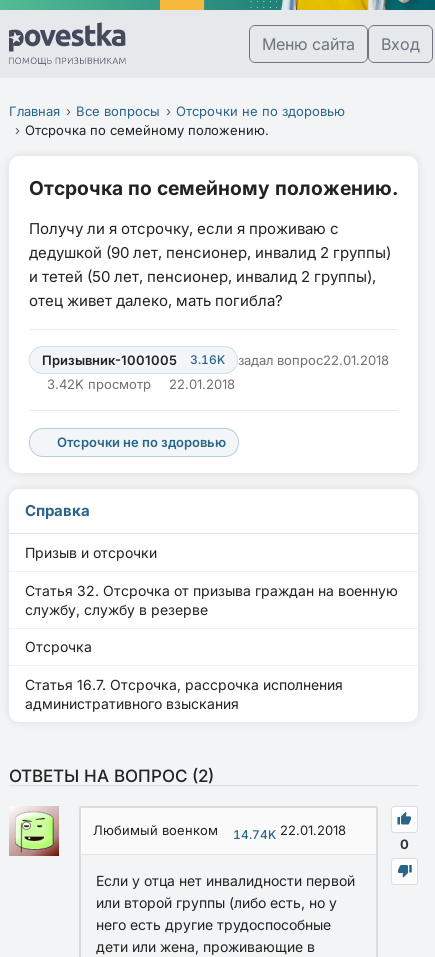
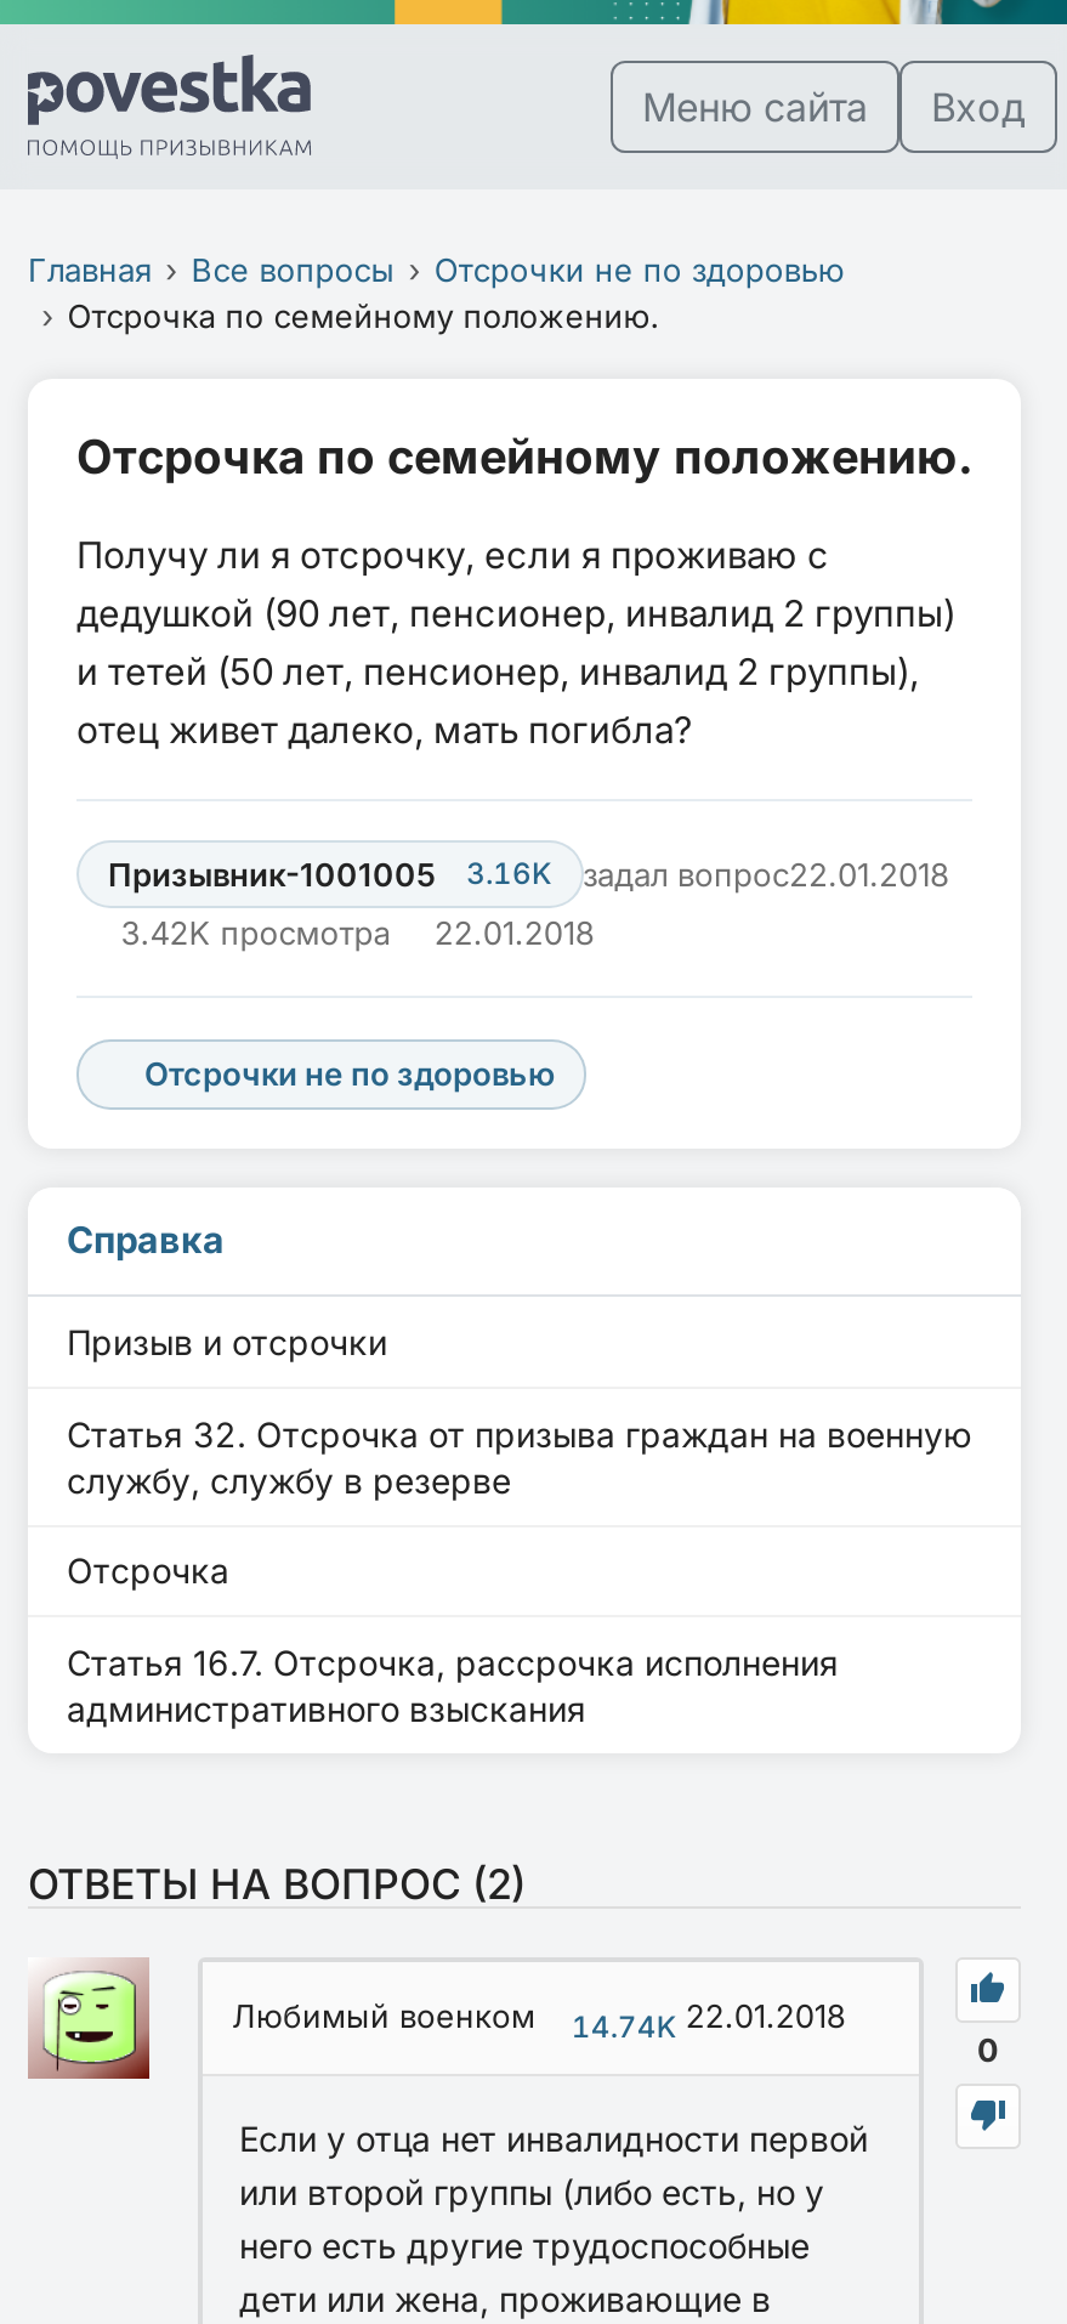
- 3.42K просмотр 22.01.2018
+ 3.42K просмотра 22.01.2018
